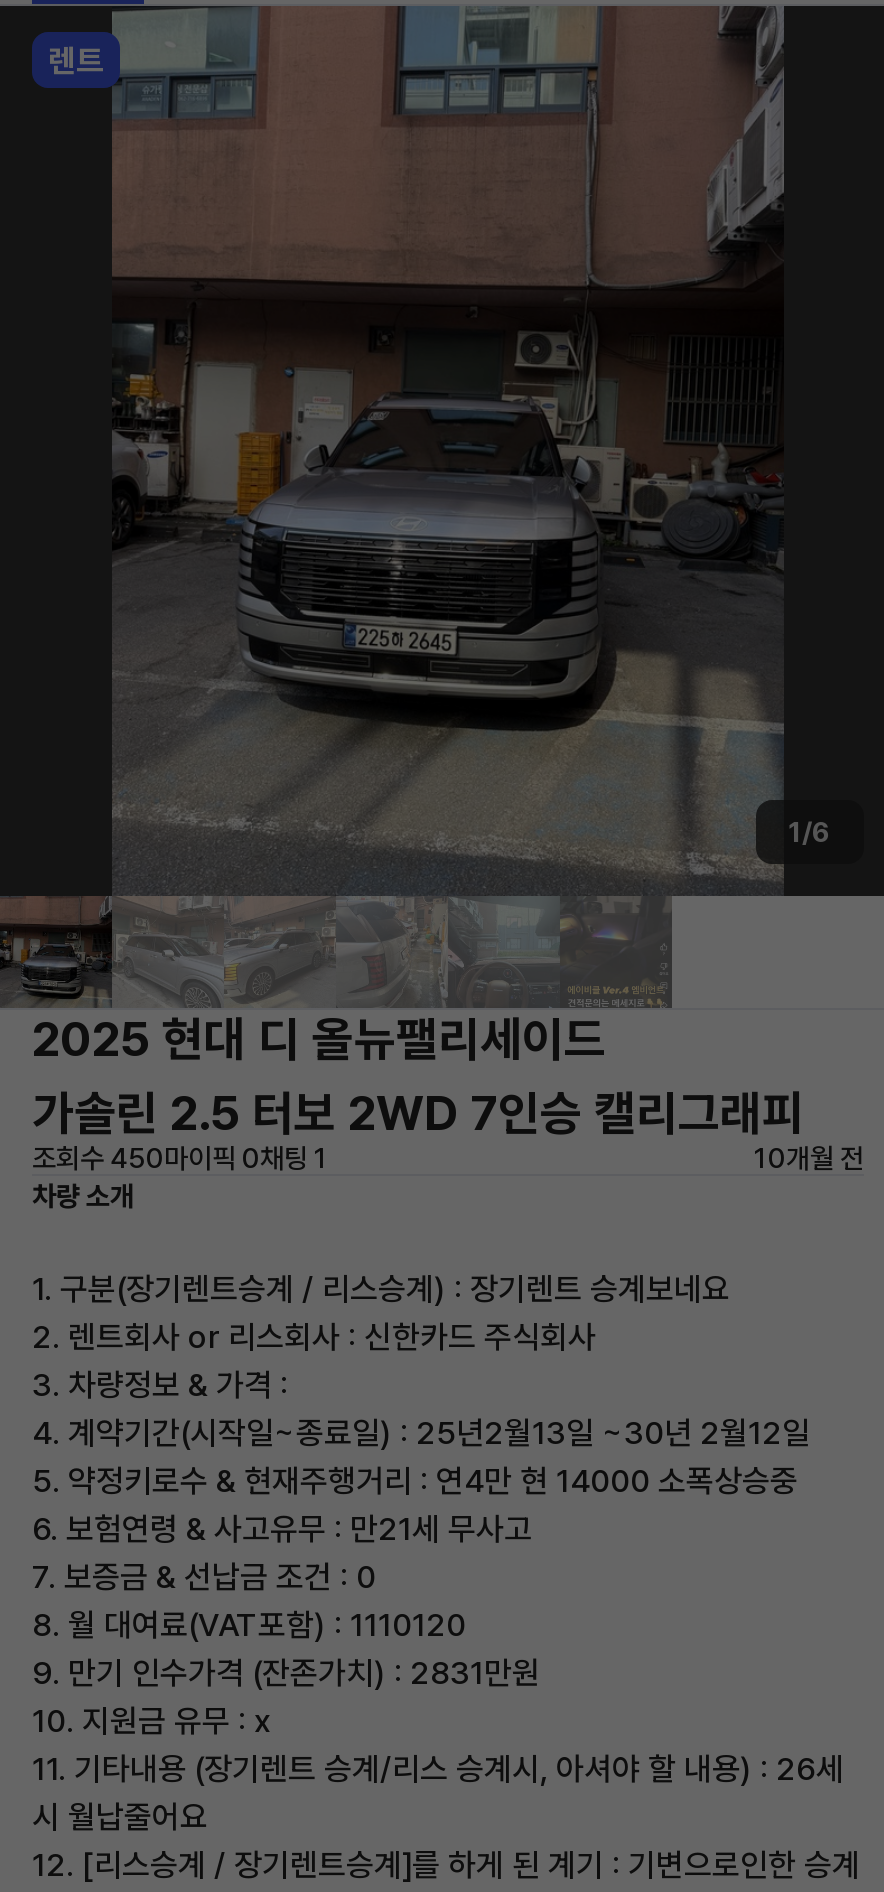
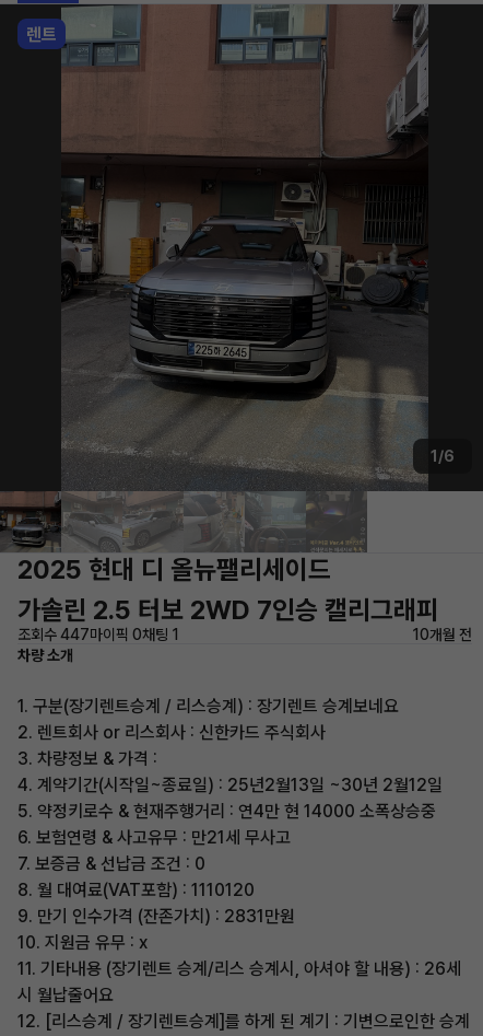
- 조회수 450마이픽 0채팅 1
+ 조회수 447마이픽 0채팅 1
